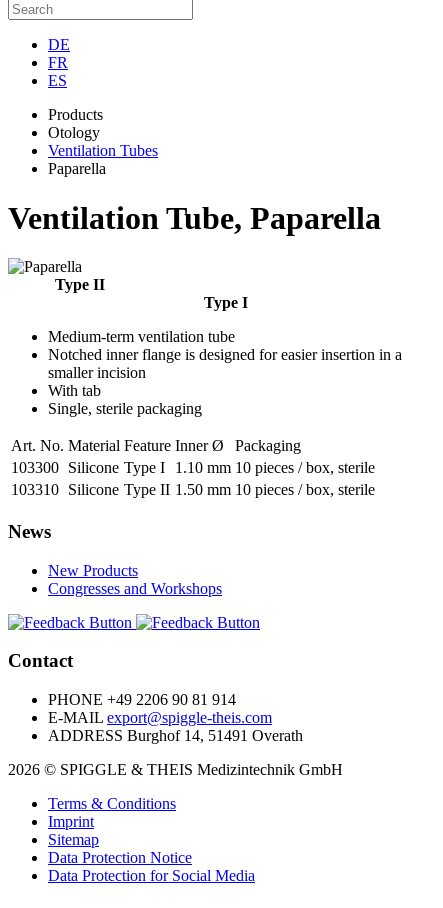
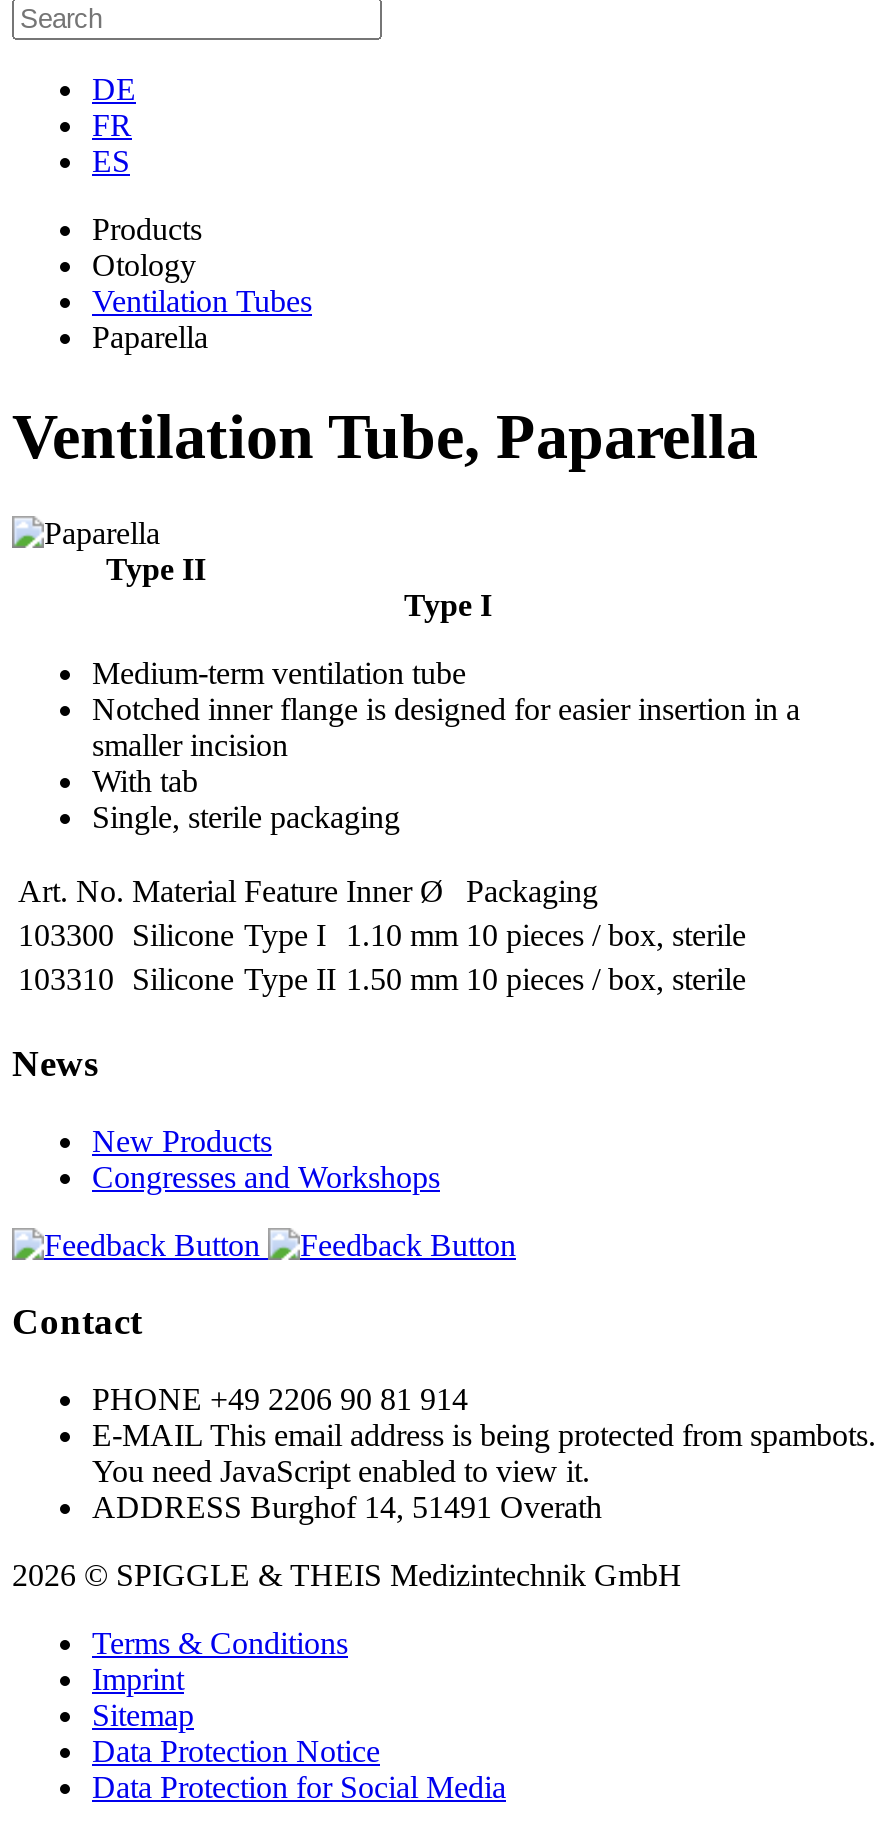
- E-MAIL export@spiggle-theis.com
+ E-MAIL This email address is being protected from spambots.
+ You need JavaScript enabled to view it.
